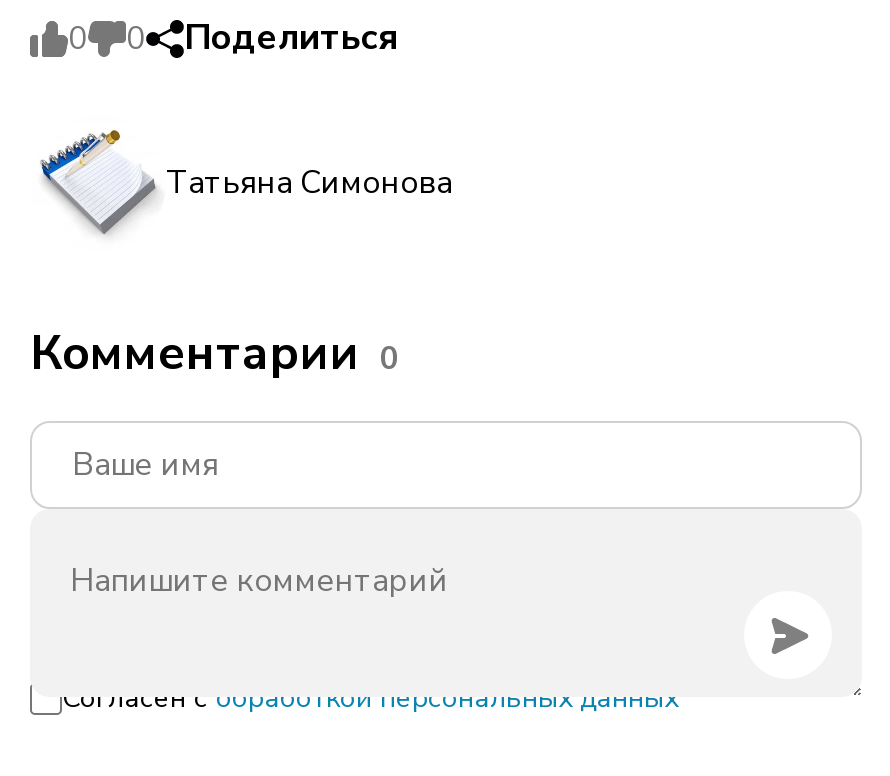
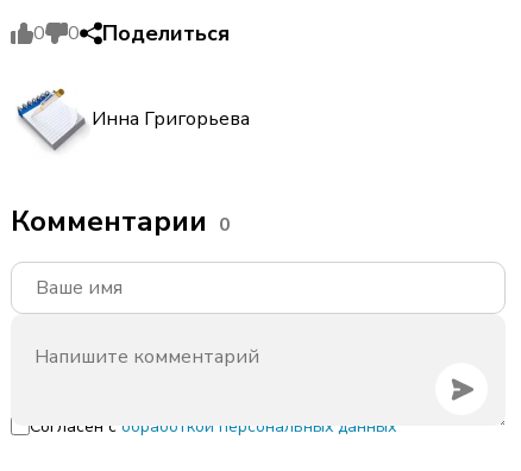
- Татьяна Симонова
+ Инна Григорьева
